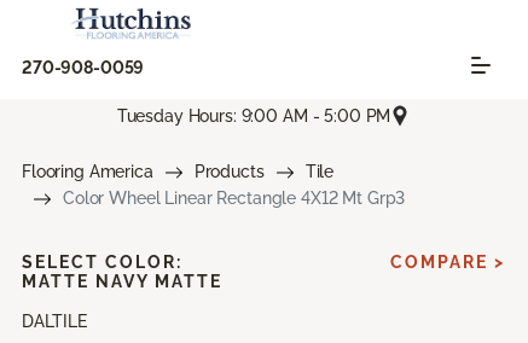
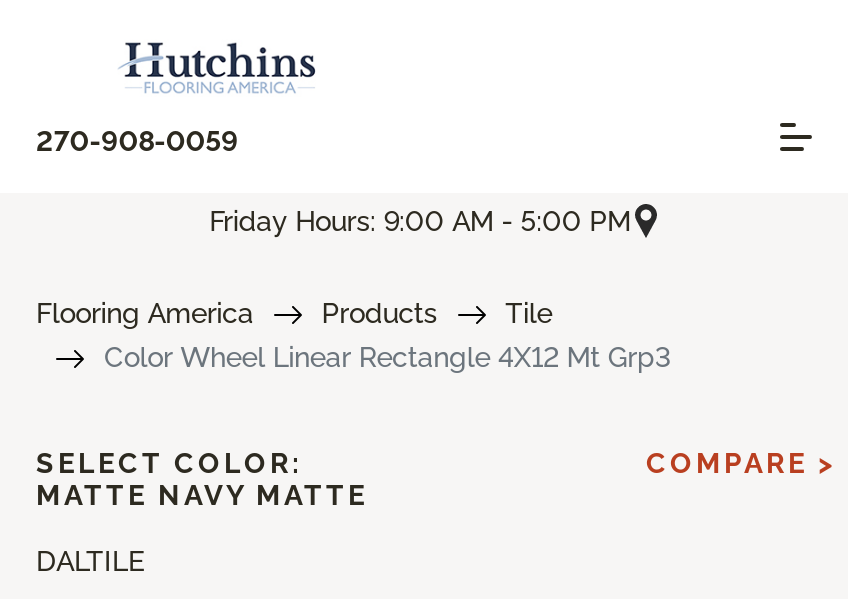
- Tuesday Hours: 9:00 AM - 5:00 PM
+ Friday Hours: 9:00 AM - 5:00 PM
